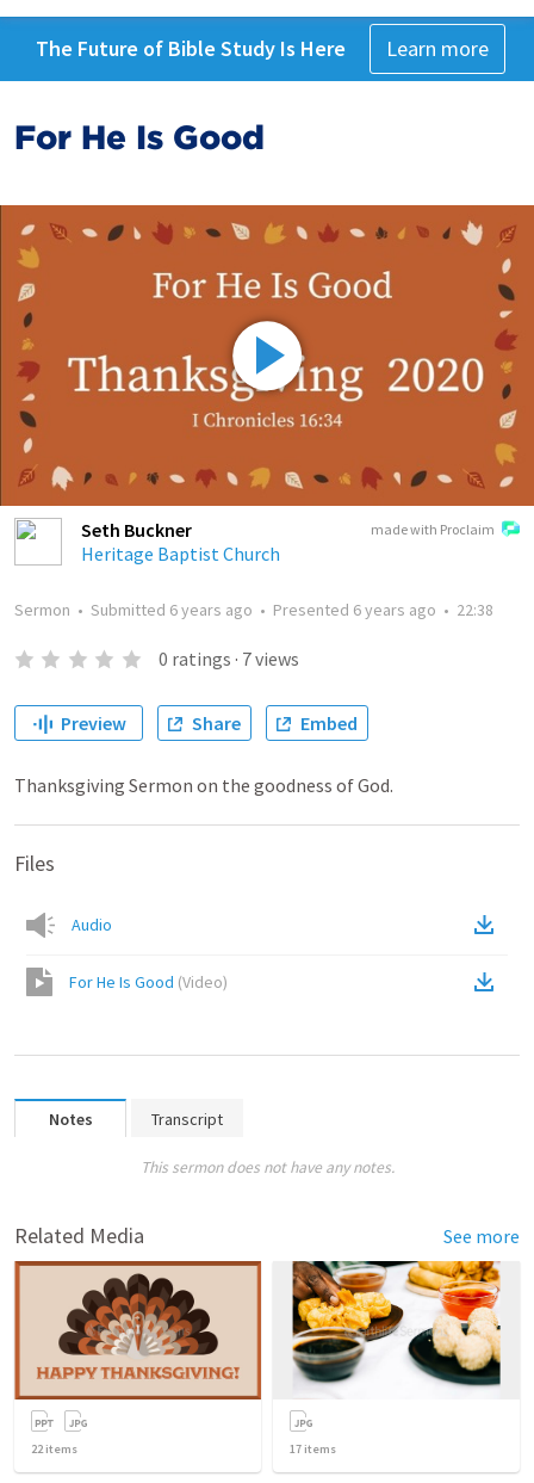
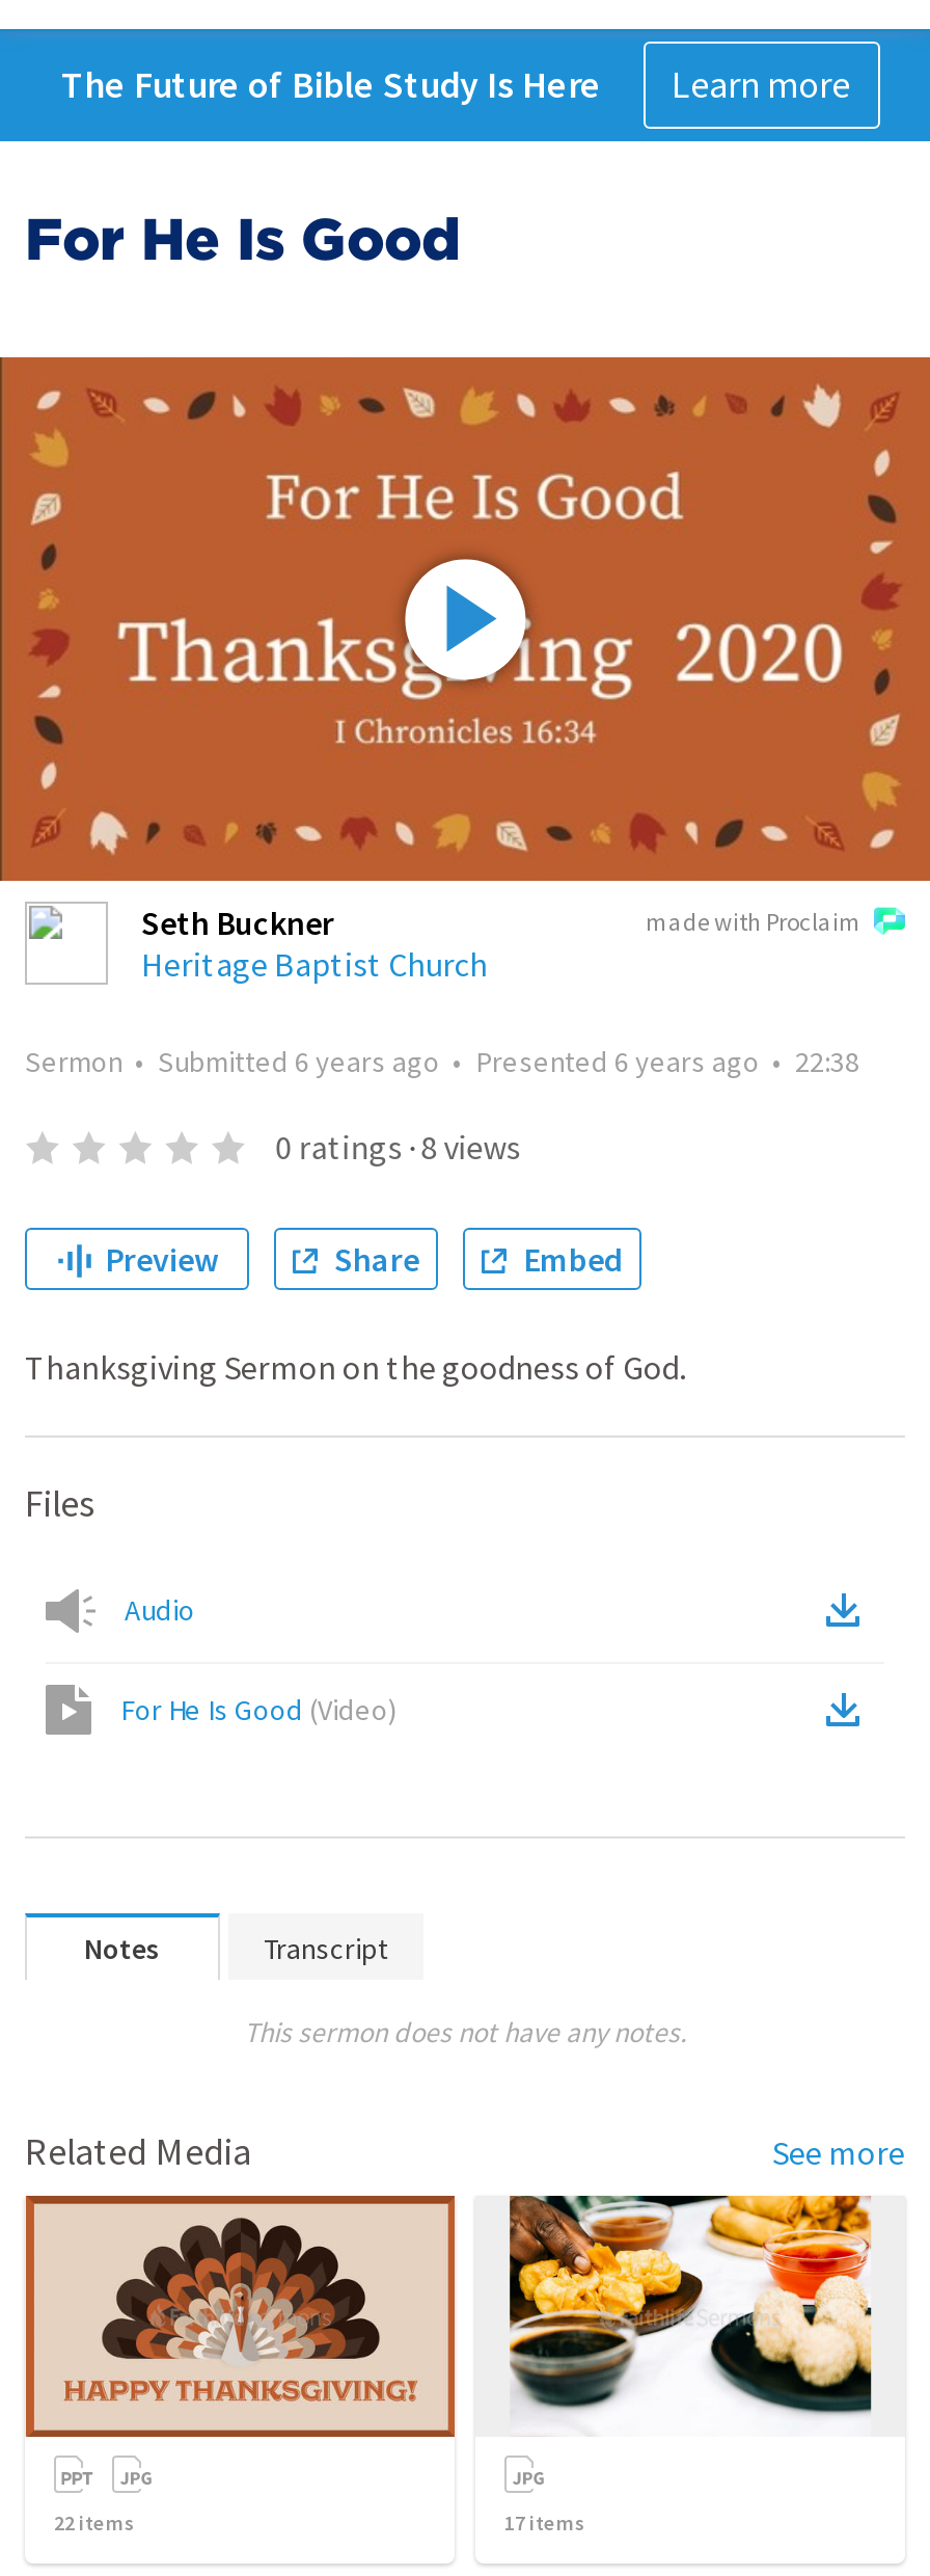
- 0 ratings · 7 views
+ 0 ratings · 8 views
